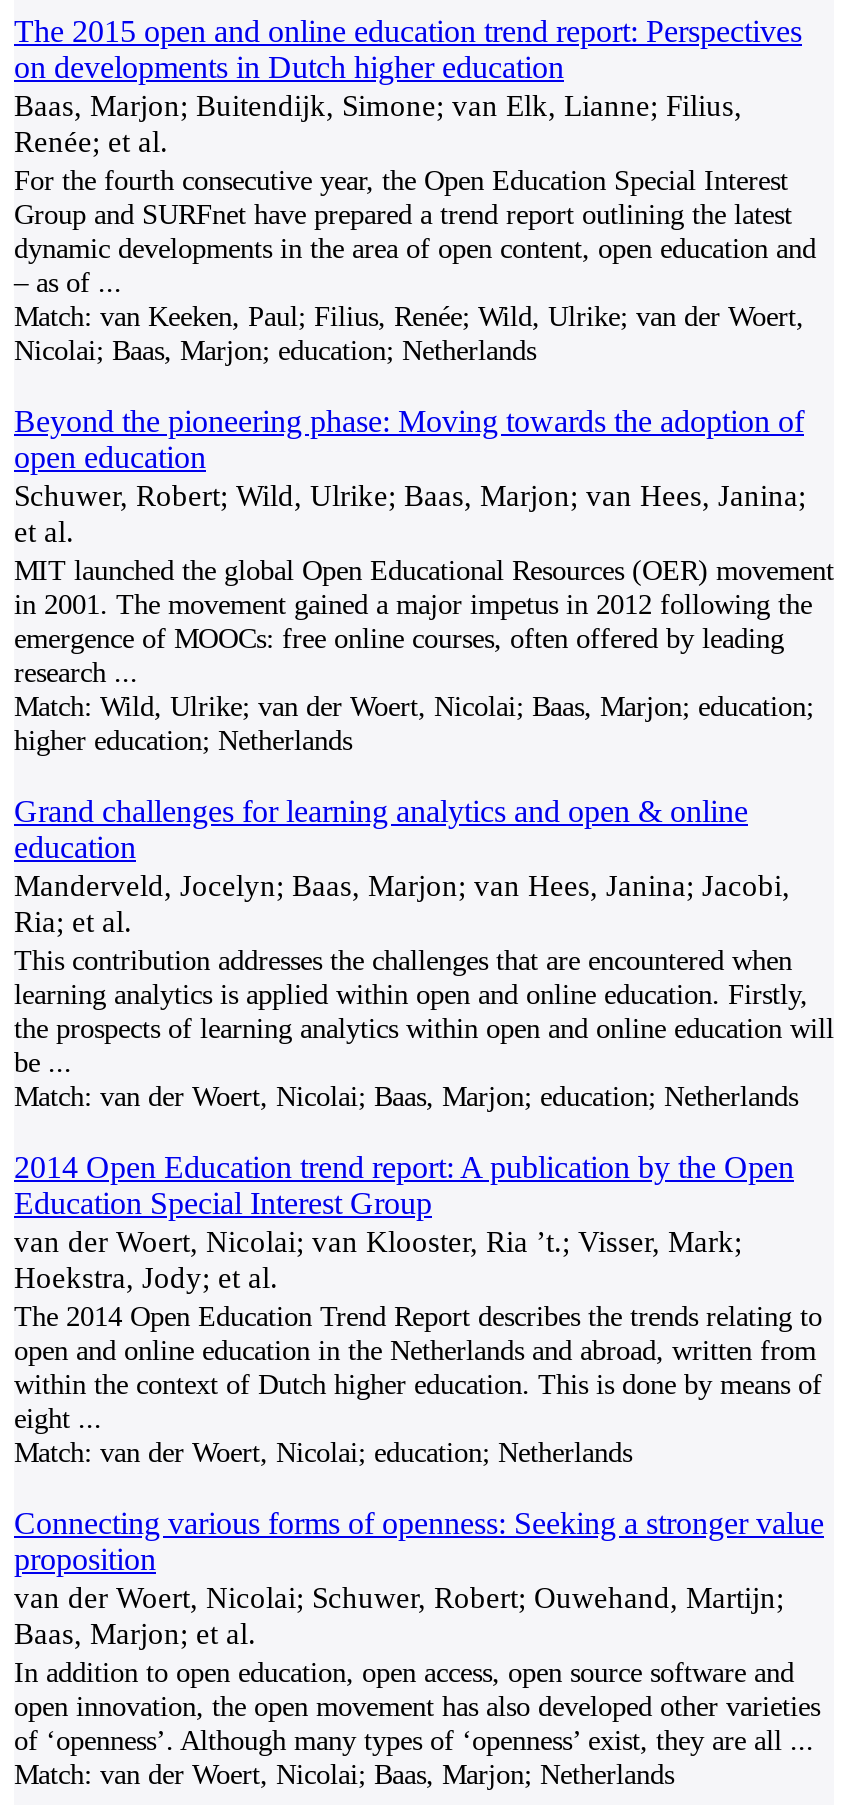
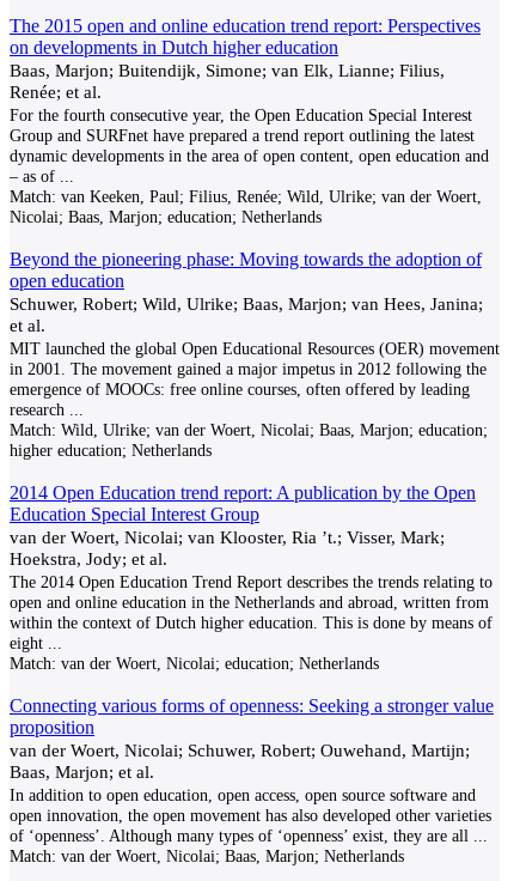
- Grand challenges for learning analytics and open & online
- education
- Manderveld, Jocelyn; Baas, Marjon; van Hees, Janina; Jacobi,
- Ria; et al.
- This contribution addresses the challenges that are encountered when
- learning analytics is applied within open and online education. Firstly,
- the prospects of learning analytics within open and online education will
- be...
- Match: van der Woert, Nicolai; Baas, Marjon; education; Netherlands
